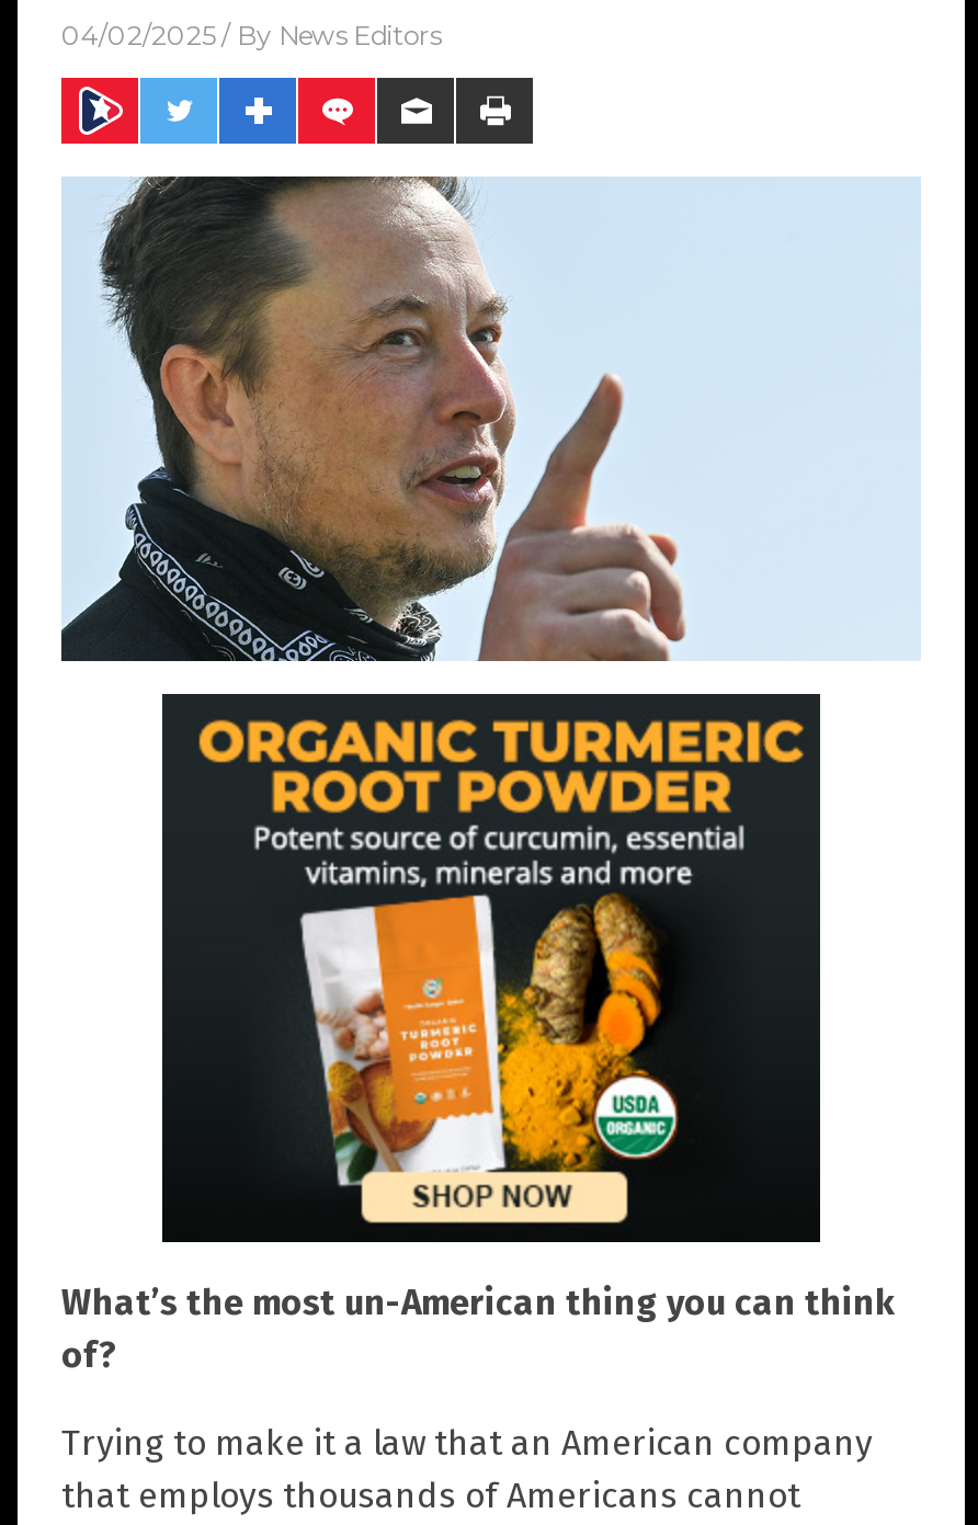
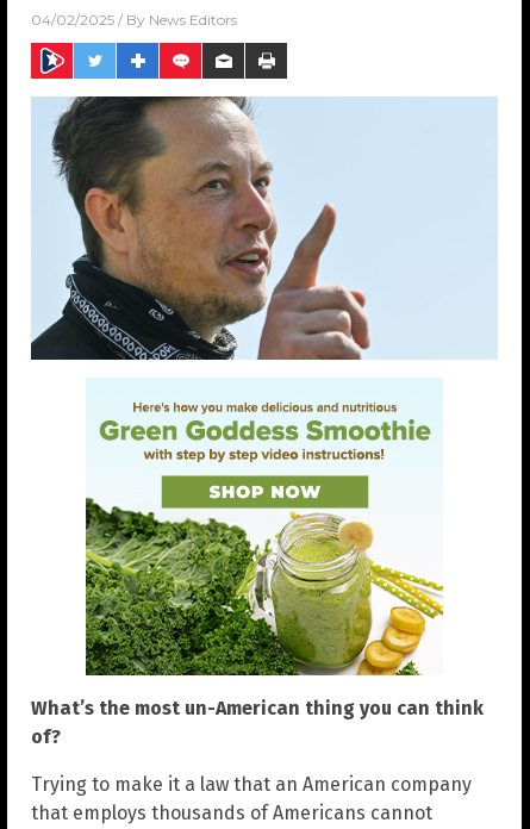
- [image]
+ [image]
